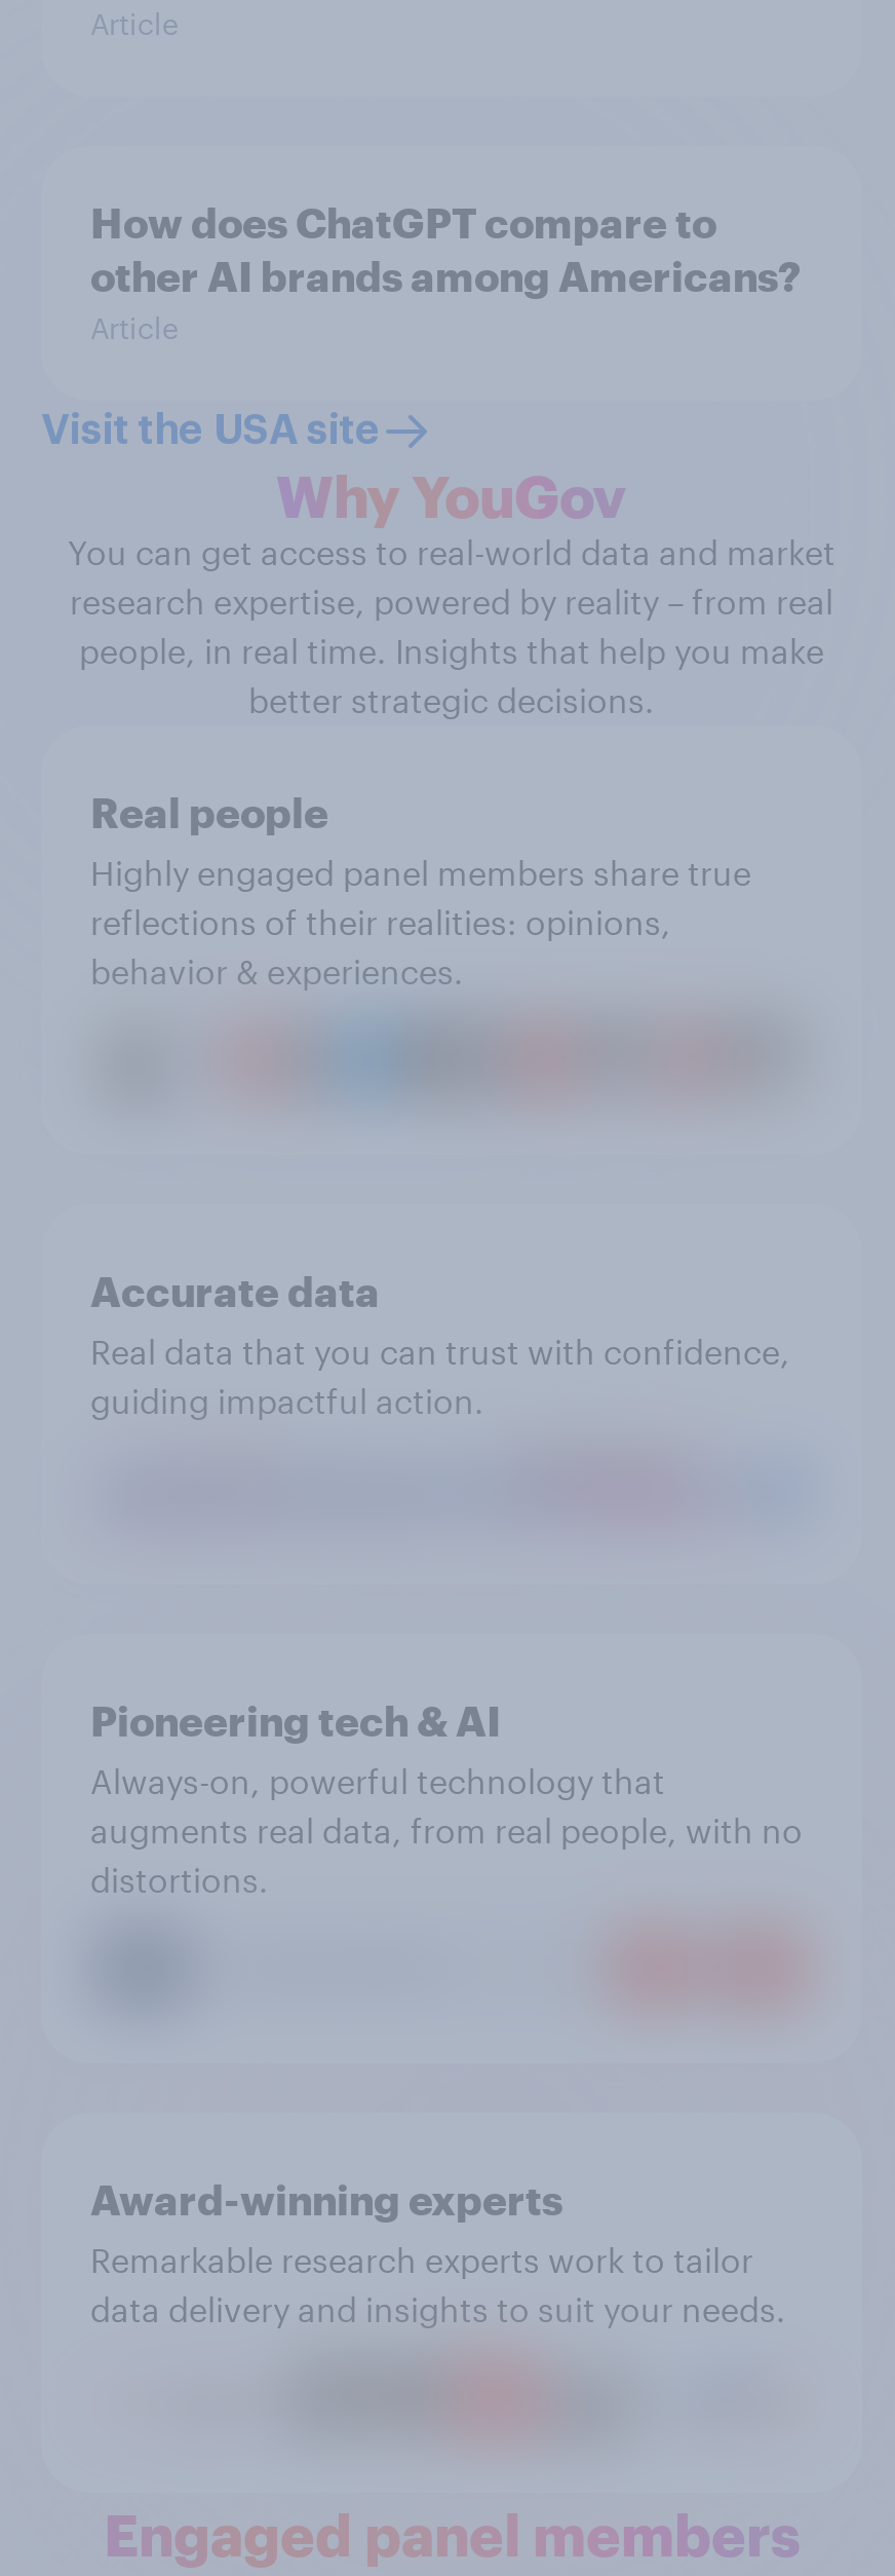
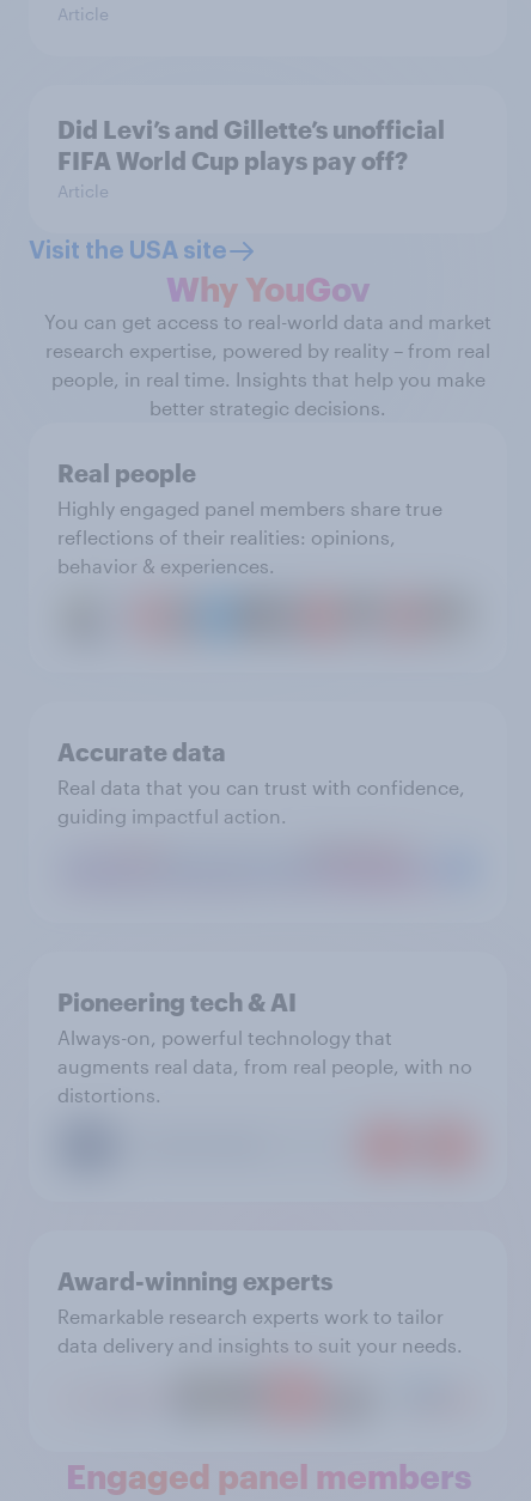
- How does ChatGPT compare to
- other AI brands among Americans?
+ Did Levi’s and Gillette’s unofficial
+ FIFA World Cup plays pay off?
